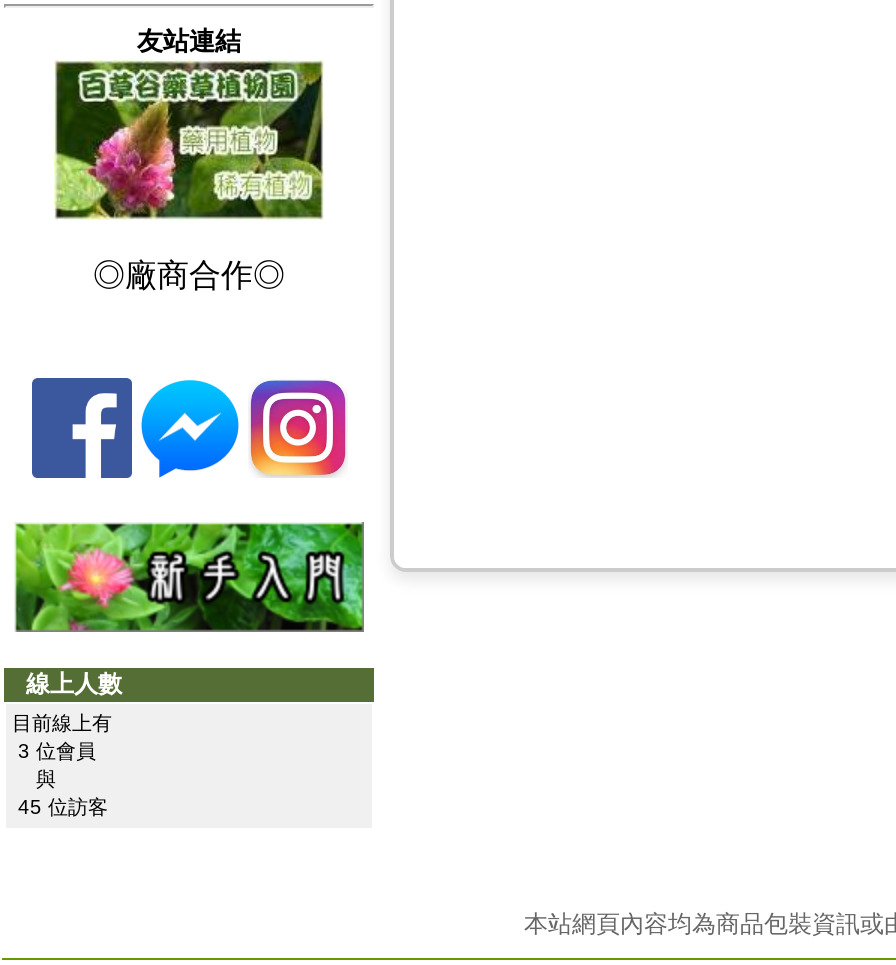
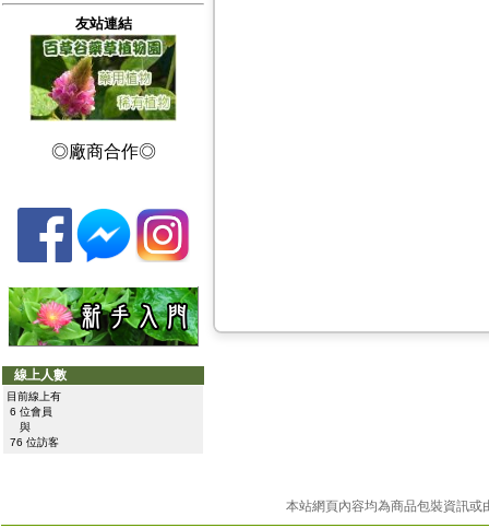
- 3 位會員
+ 6 位會員

- 45 位訪客
+ 76 位訪客
